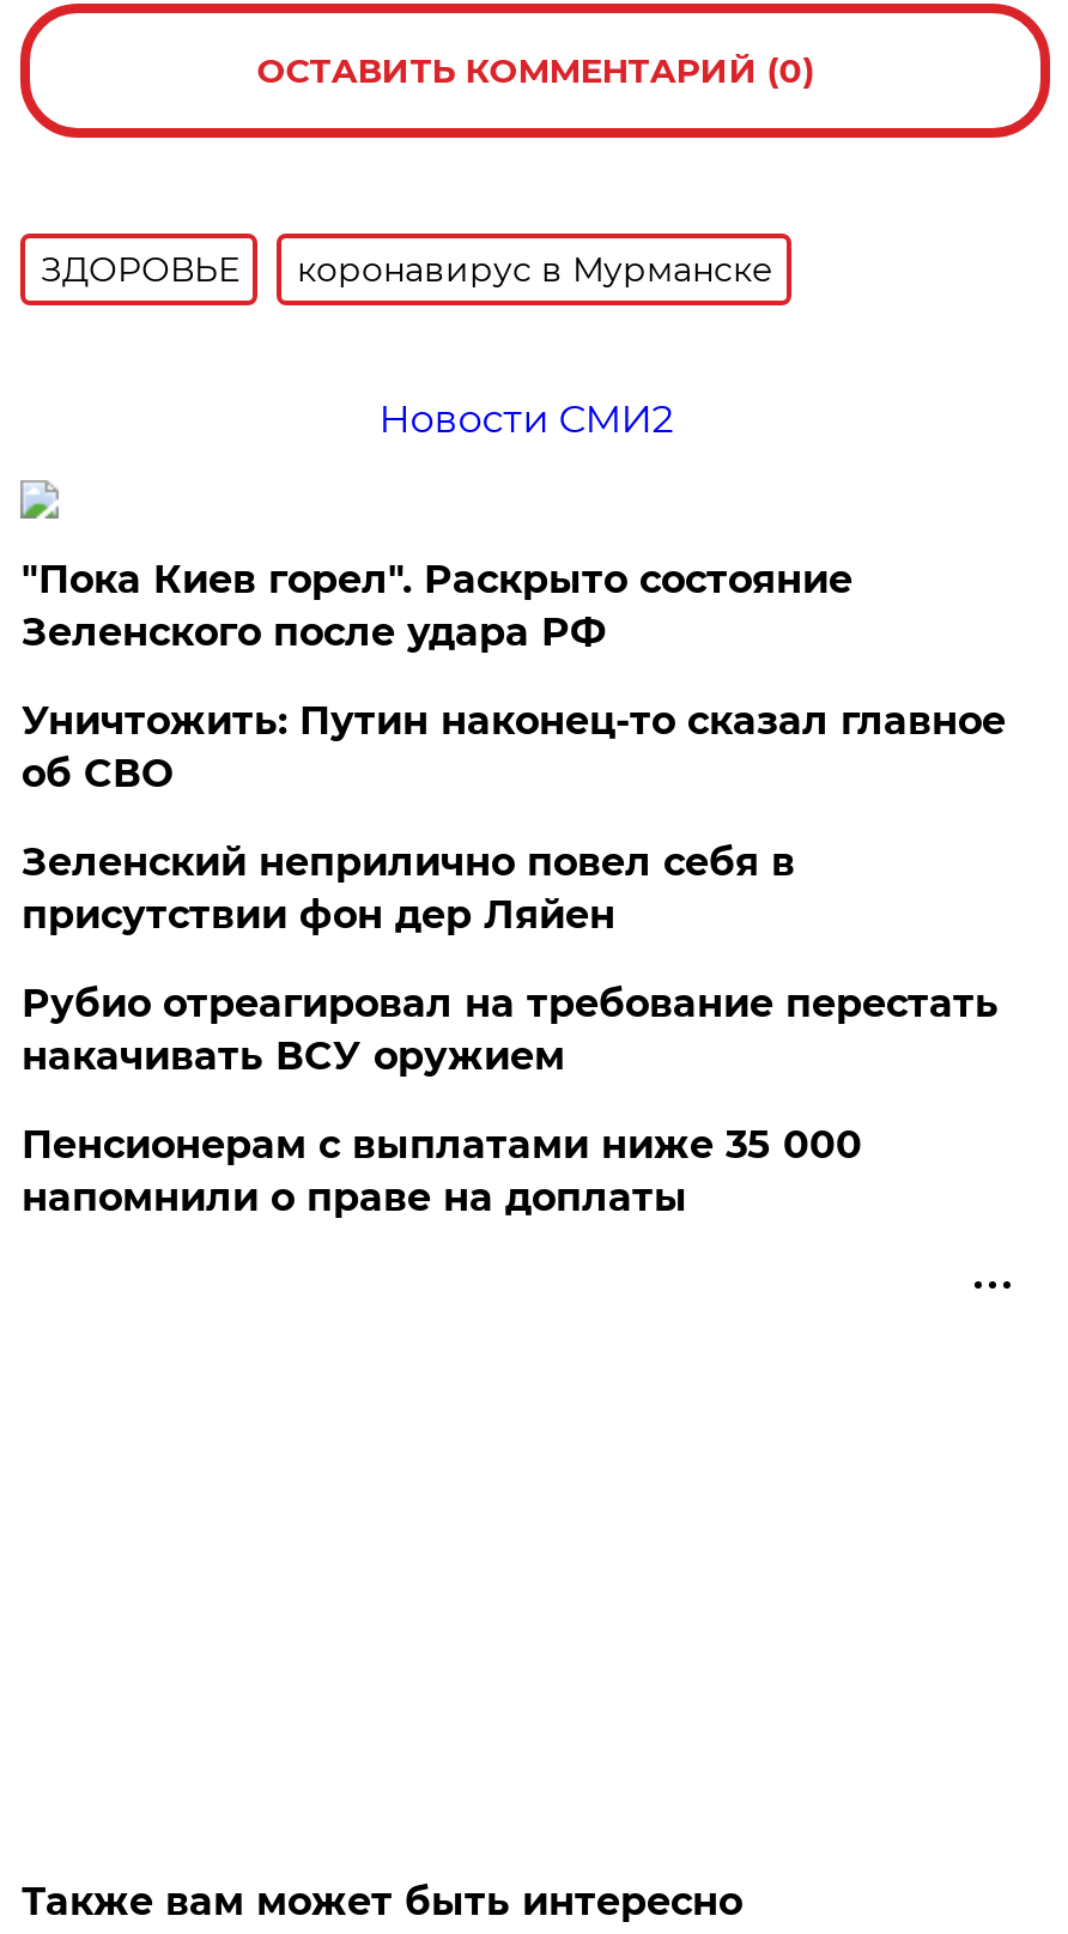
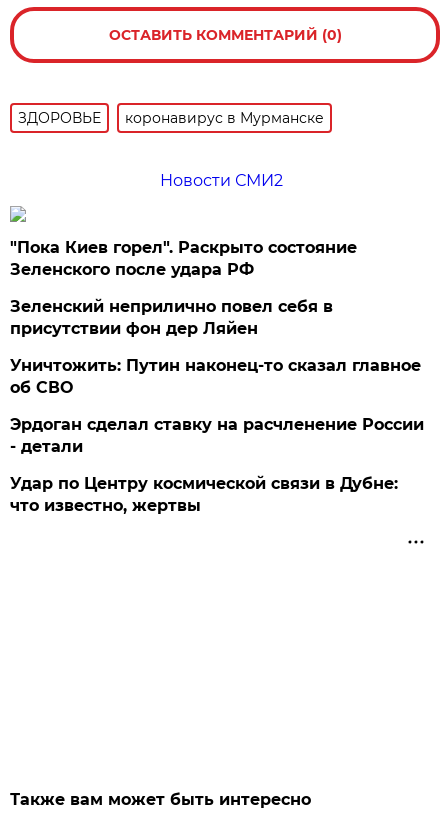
moved down: Уничтожить: Путин наконец-то сказал главное | об СВО

moved up: Зеленский неприлично повел cебя в | присутствии фон дер Ляйен

- Рубио отреагировал на требование перестать
- накачивать ВСУ оружием
- Пенсионерам с выплатами ниже 35 000
- напомнили о праве на доплаты
+ Эрдоган сделал ставку на расчленение России
+ - детали
+ Удар по Центру космической связи в Дубне:
+ что известно, жертвы
